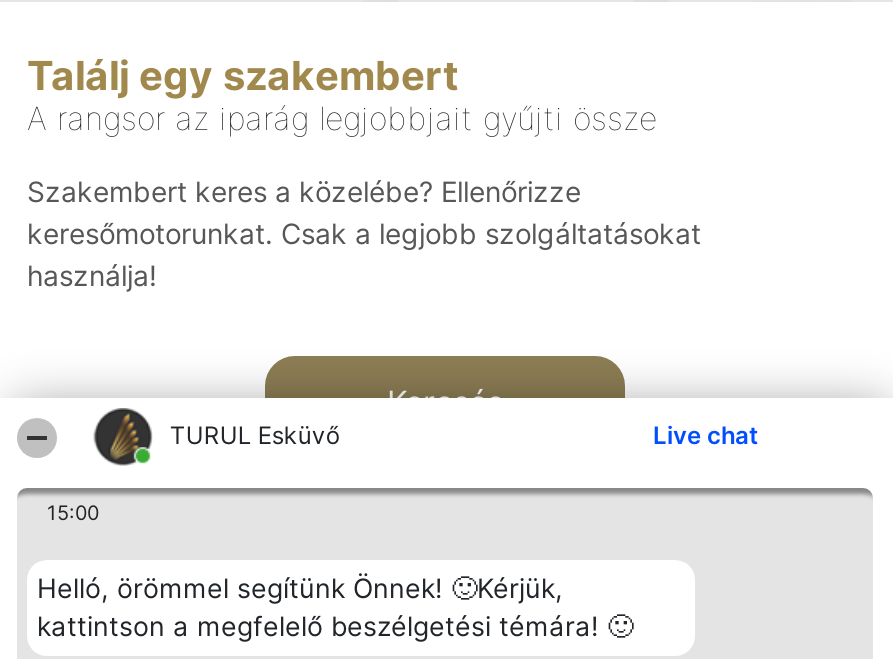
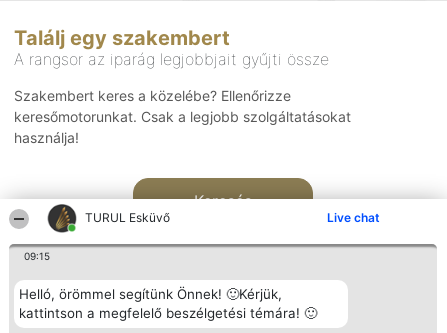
- 15:00
+ 09:15
